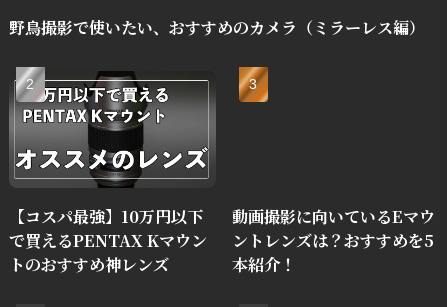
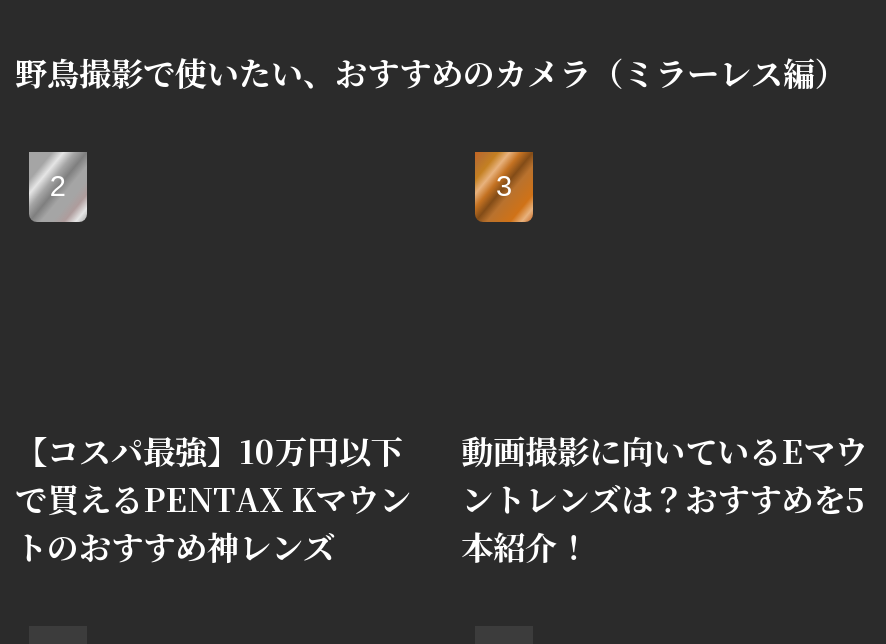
- [image]
